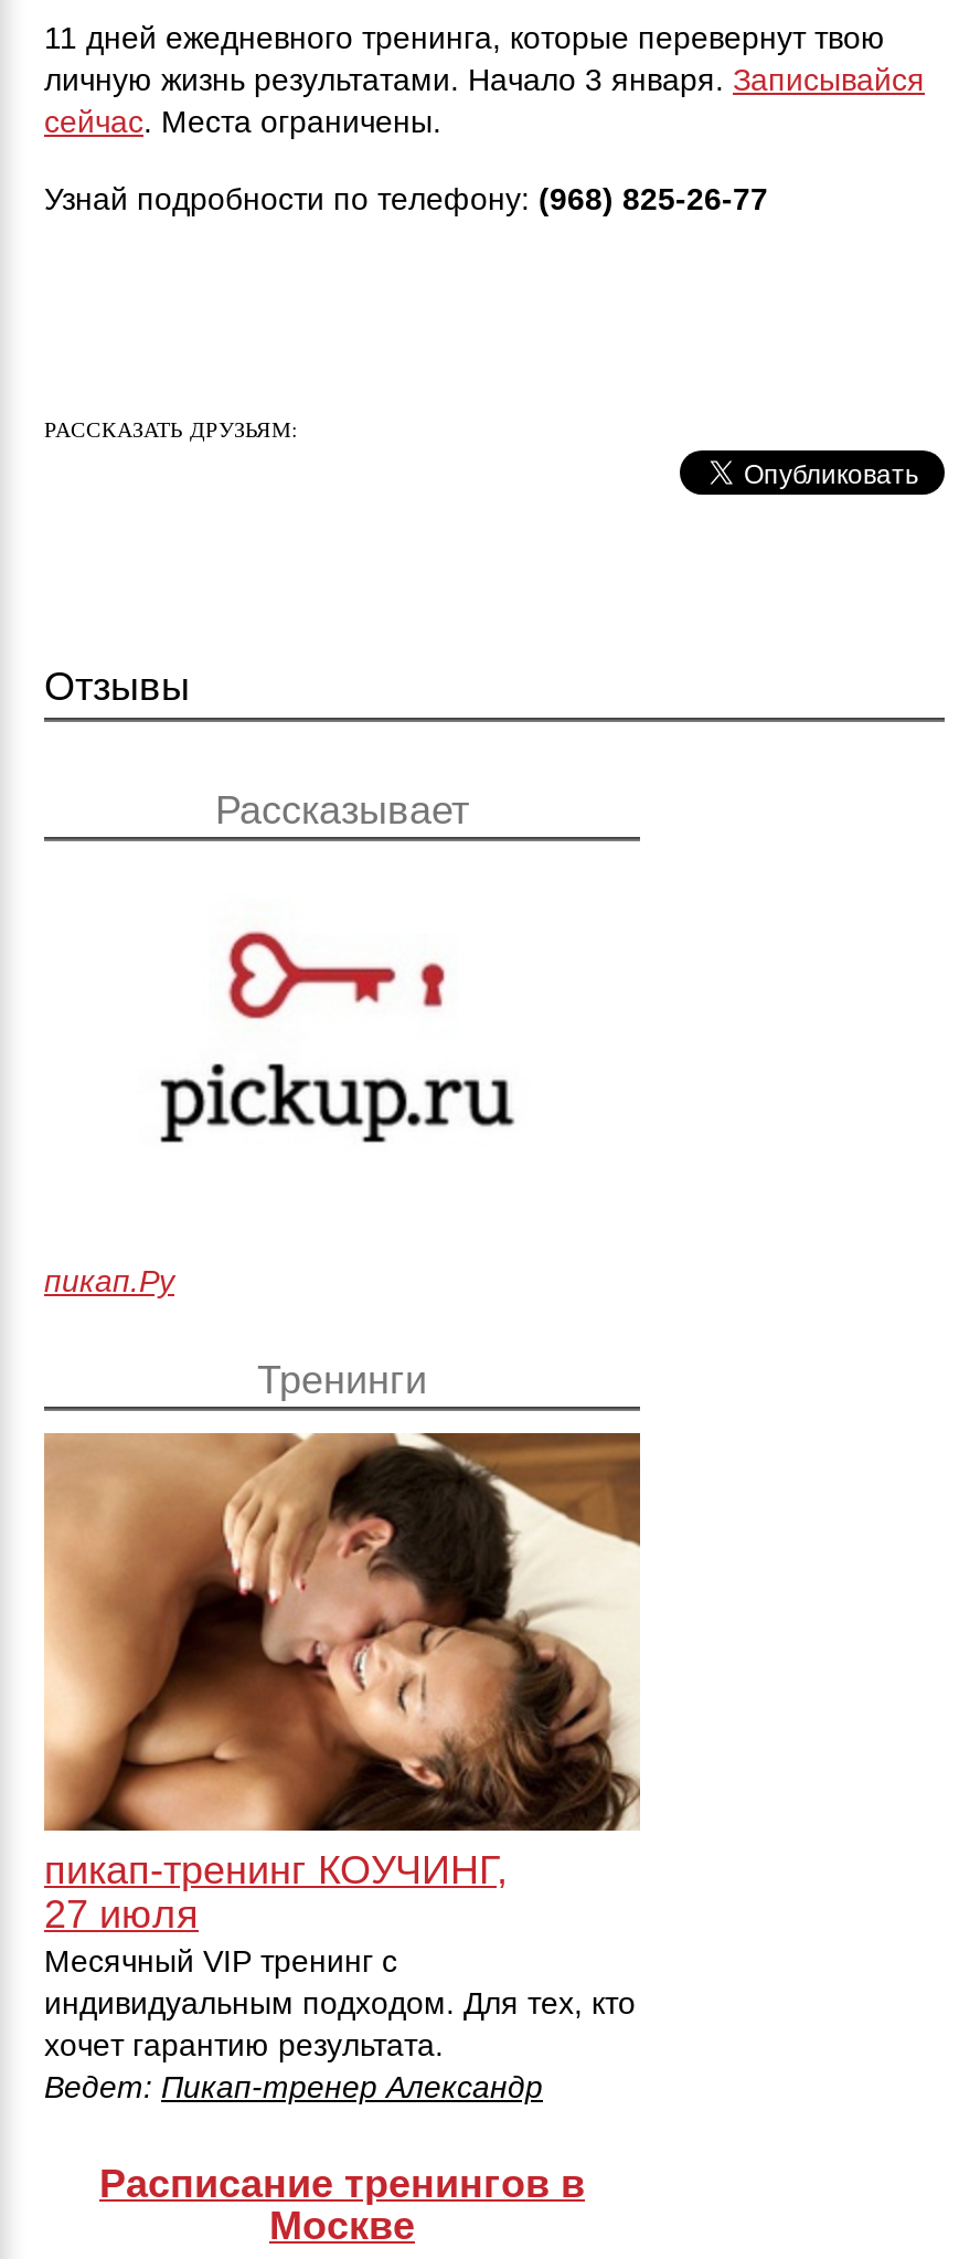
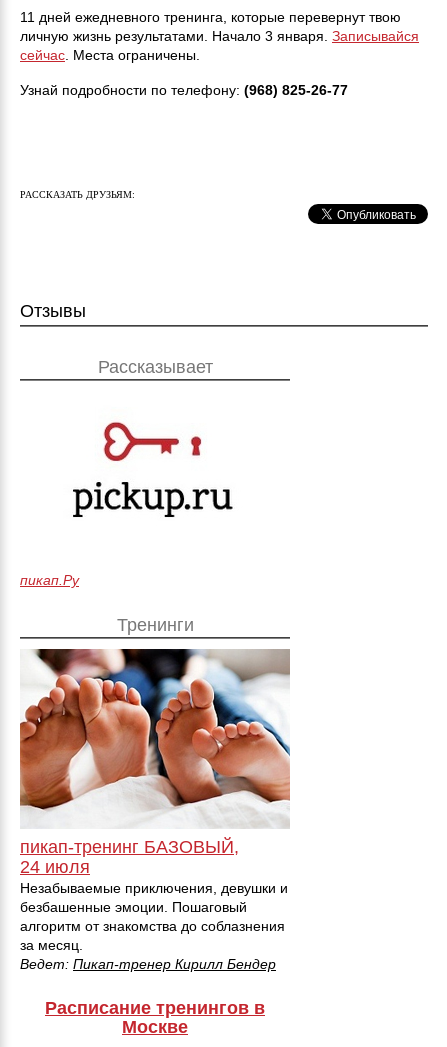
- [image]
- пикап-тренинг КОУЧИНГ,
- 27 июля
- Месячный VIP тренинг с
- индивидуальным подходом. Для тех, кто
- хочет гарантию результата.
- Ведет: Пикап-тренер Александр
+ [image]
+ пикап-тренинг БАЗОВЫЙ,
+ 24 июля
+ Незабываемые приключения, девушки и
+ безбашенные эмоции. Пошаговый
+ алгоритм от знакомства до соблазнения
+ за месяц.
+ Ведет: Пикап-тренер Кирилл Бендер
